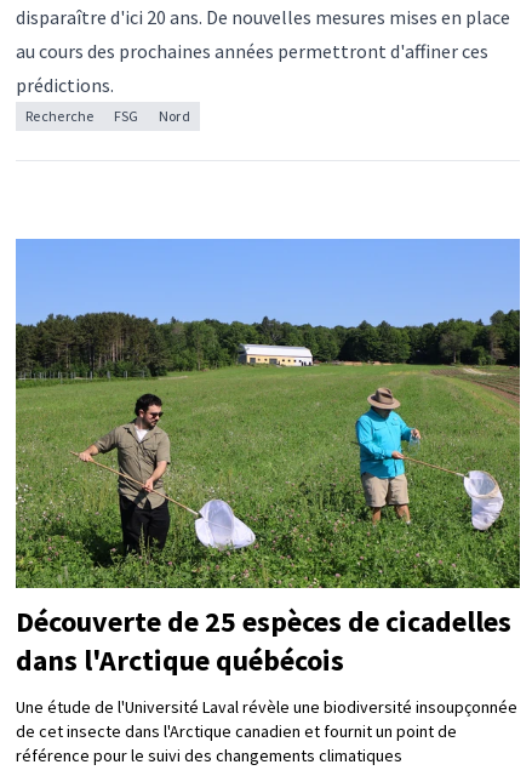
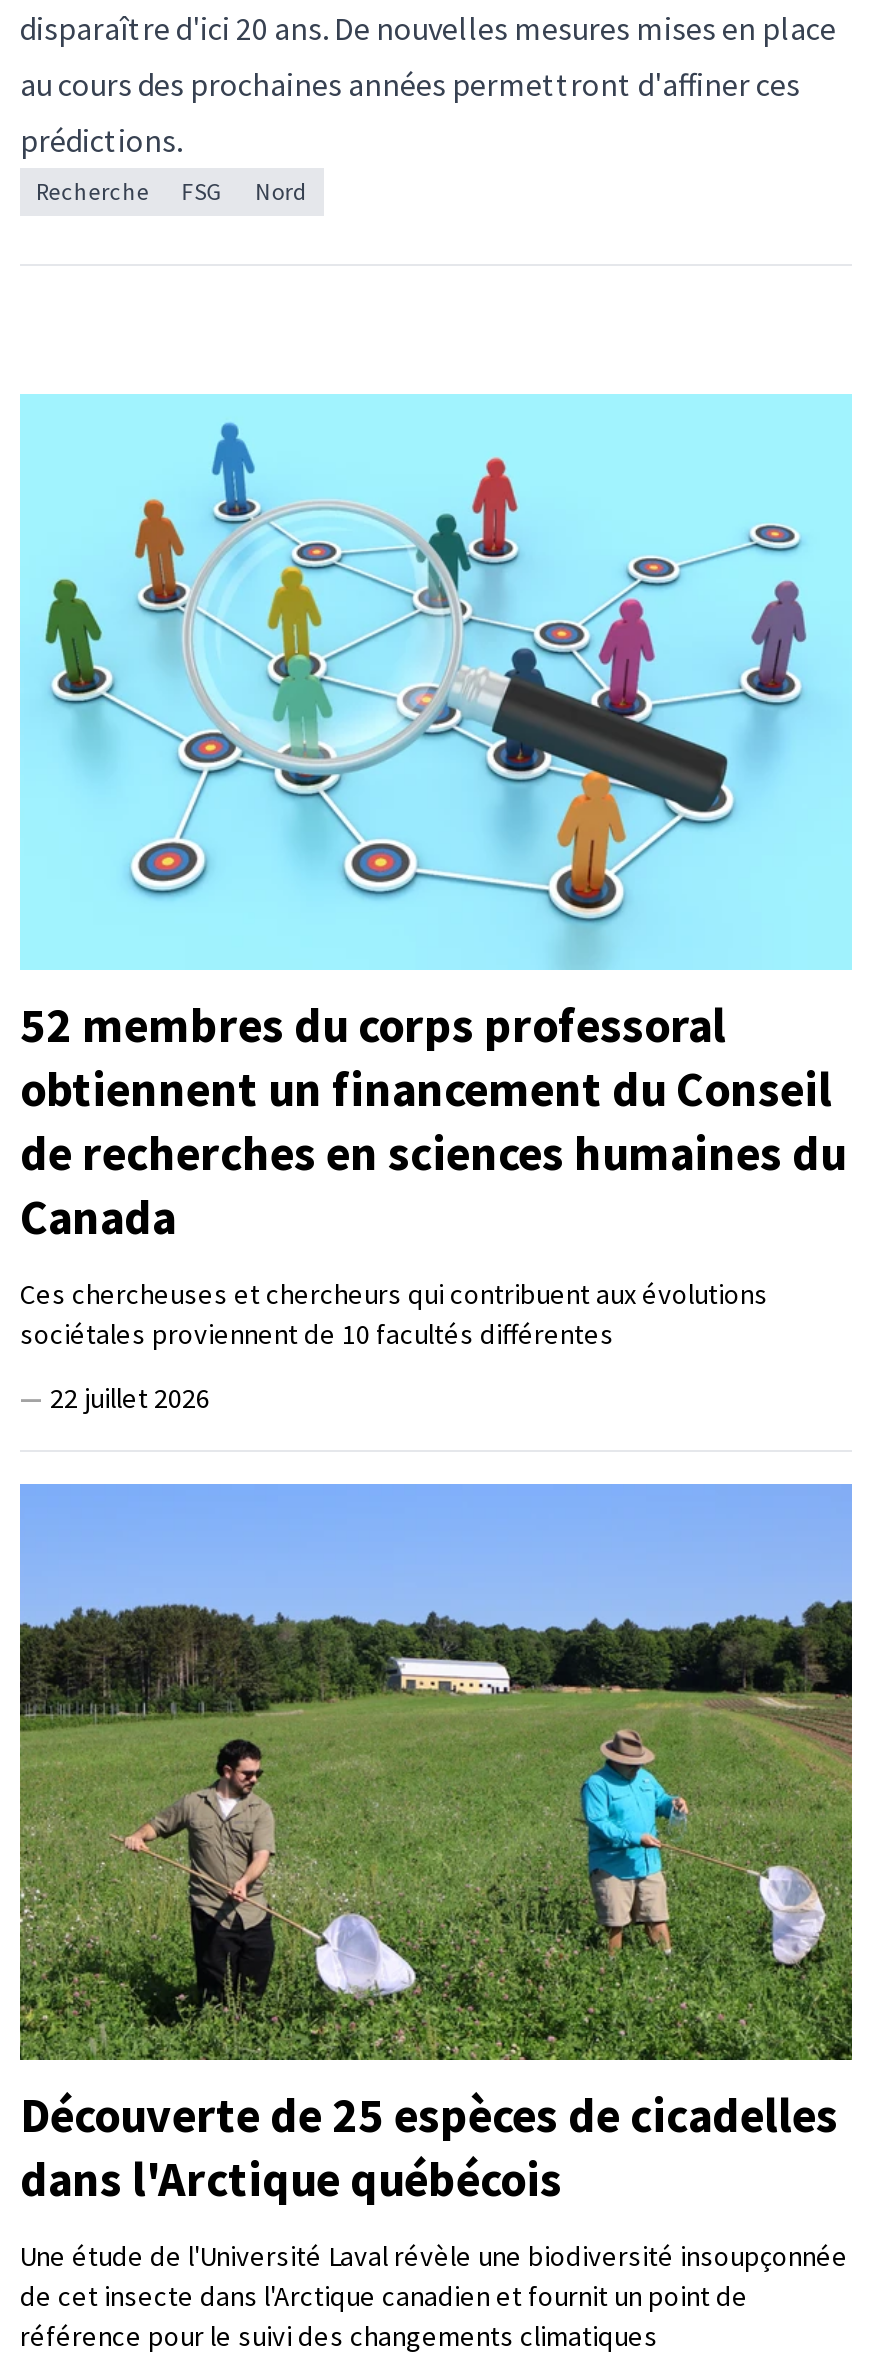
+ [image]
+ 52 membres du corps professoral
+ obtiennent un financement du Conseil
+ de recherches en sciences humaines du
+ Canada
+ Ces chercheuses et chercheurs qui contribuent aux évolutions
+ sociétales proviennent de 10 facultés différentes
+ — 22 juillet 2026
